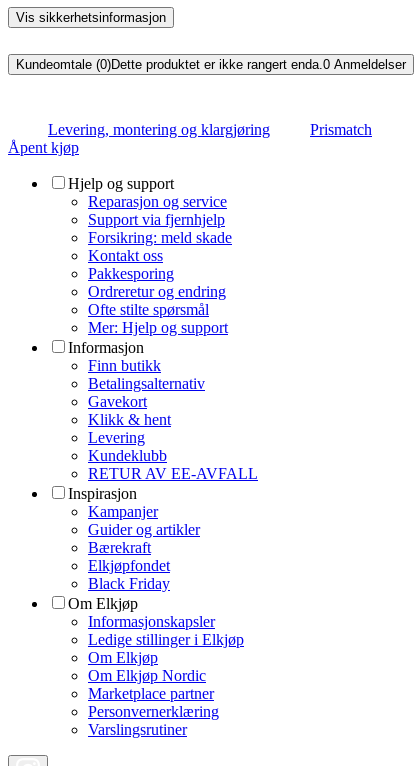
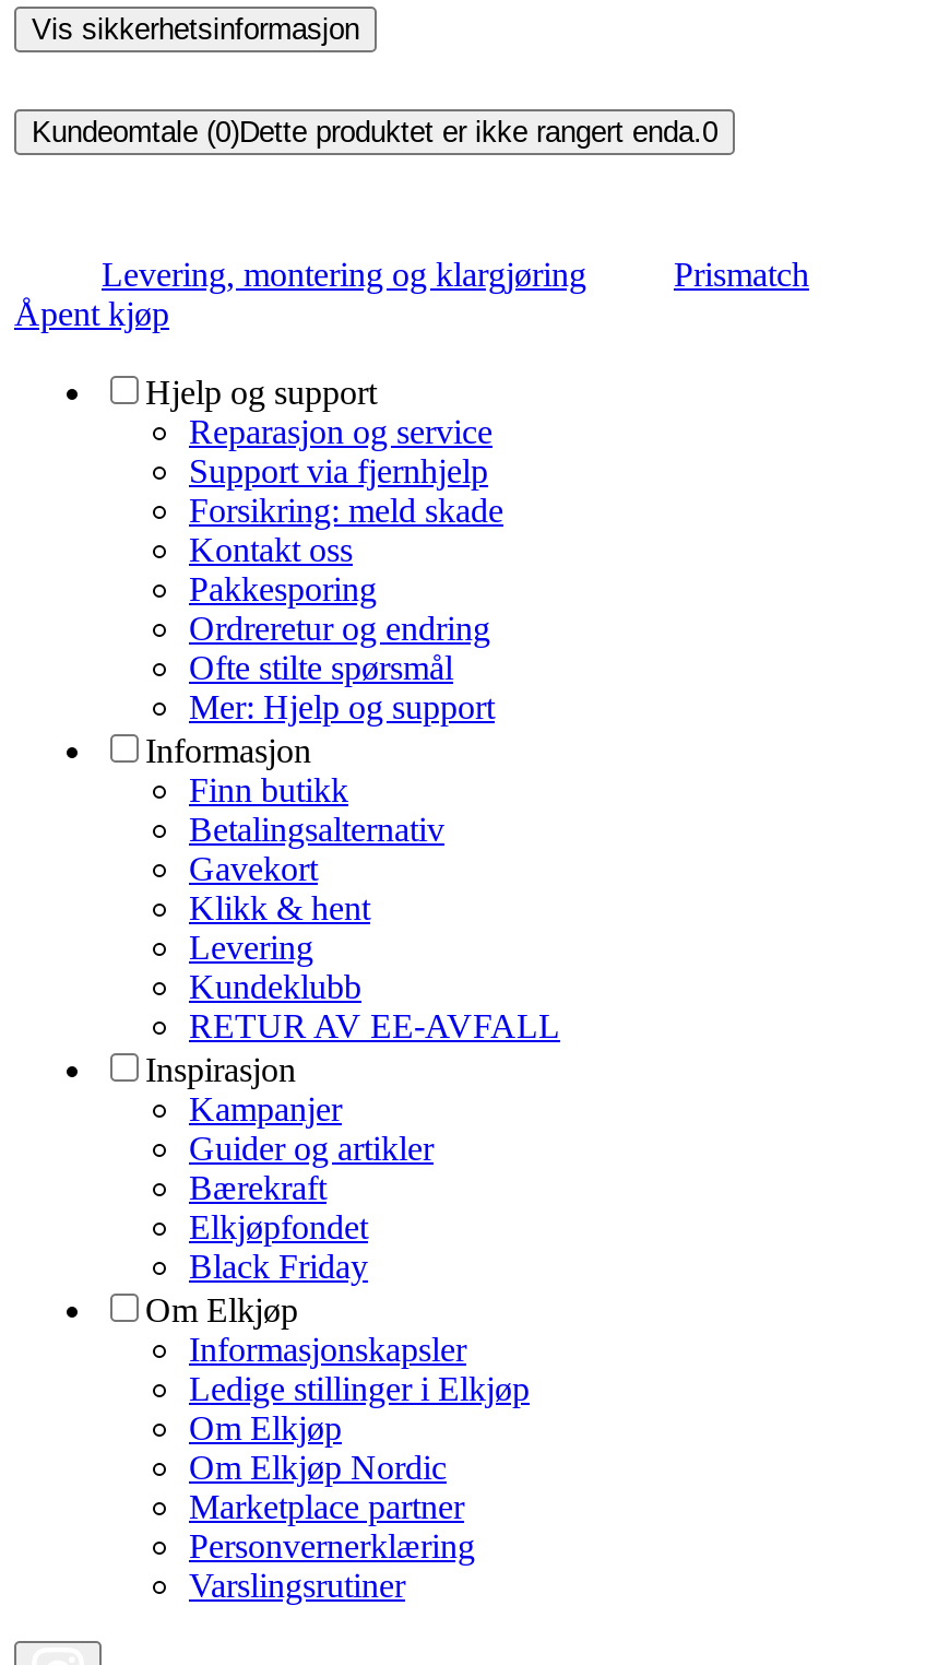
- Kundeomtale (0)Dette produktet er ikke rangert enda.0 Anmeldelser
+ Kundeomtale (0)Dette produktet er ikke rangert enda.0
